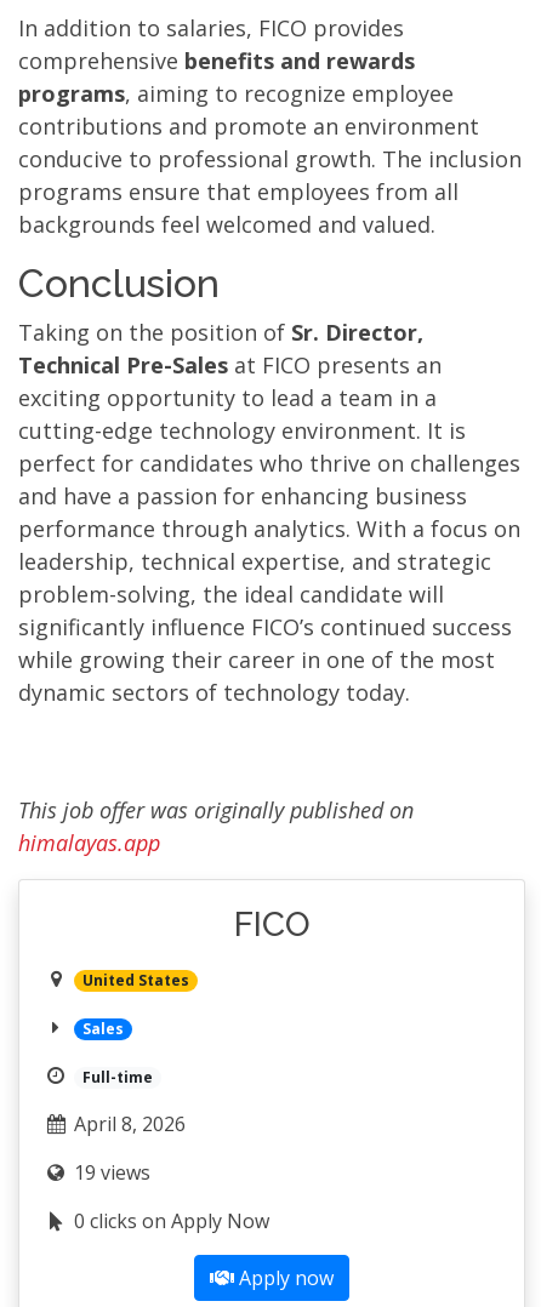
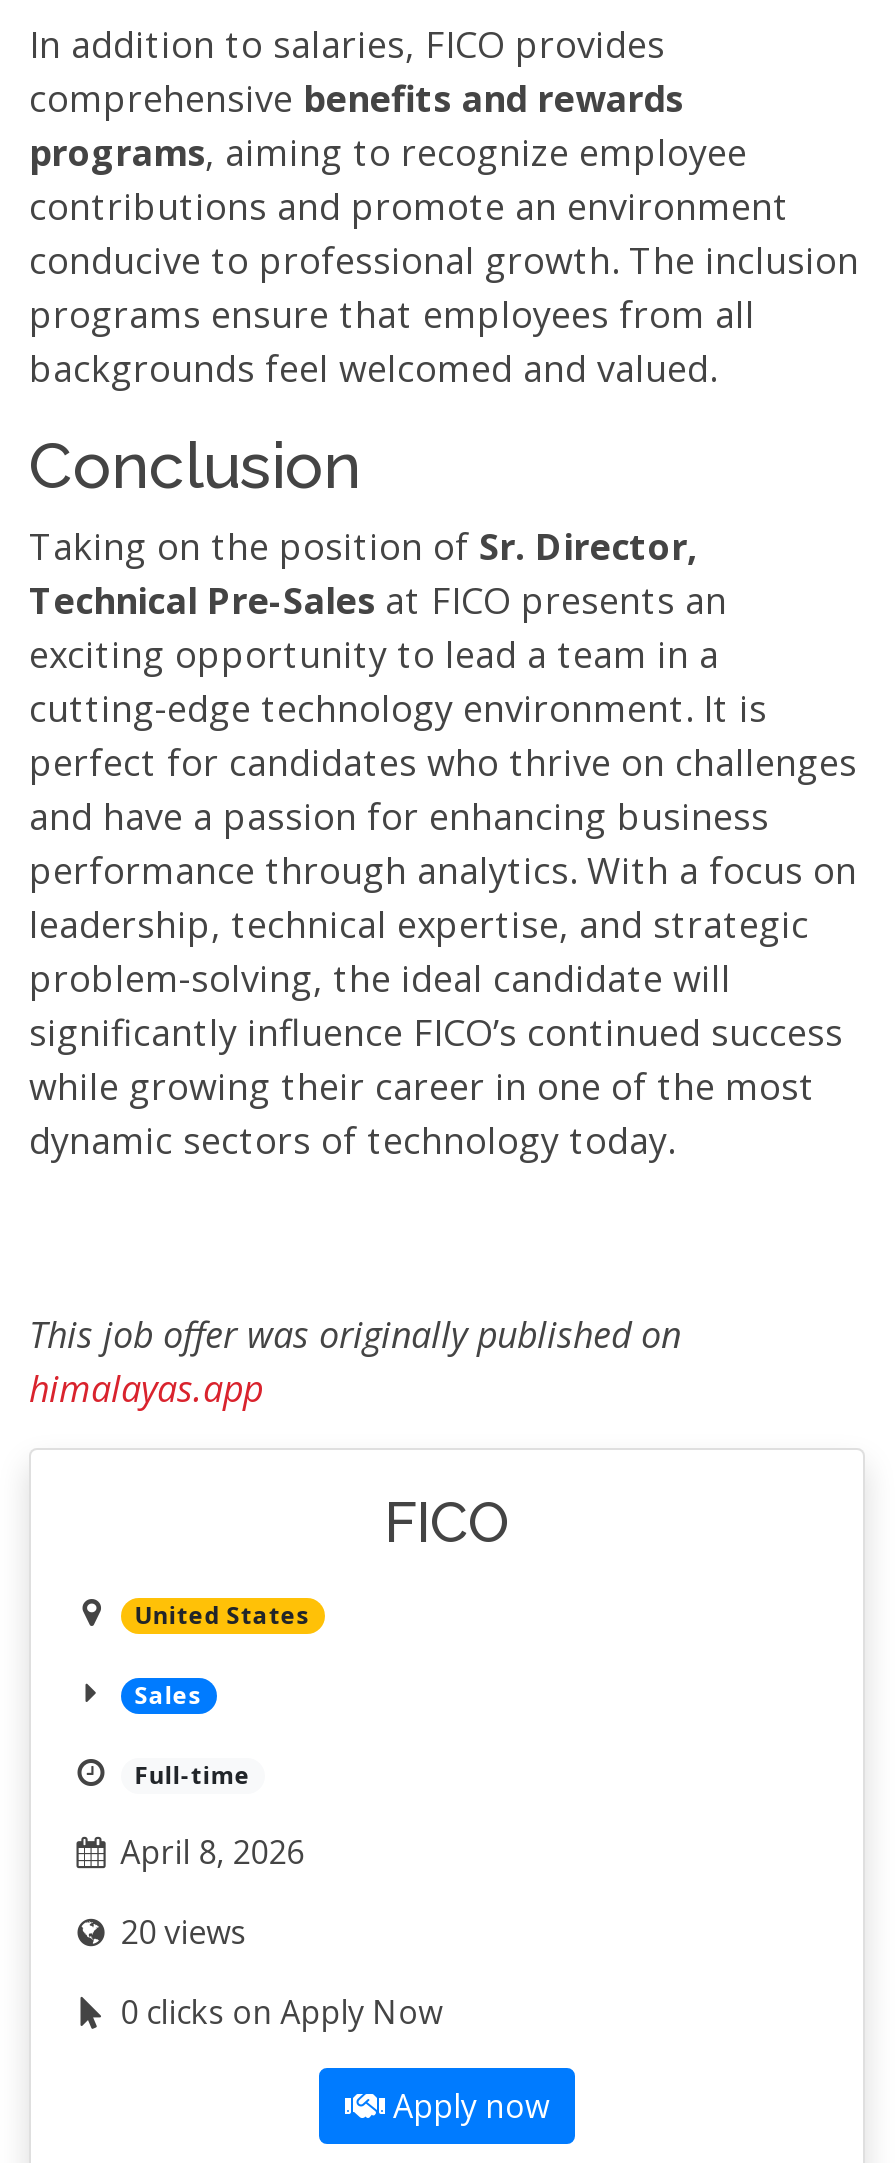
- 19 views
+ 20 views
